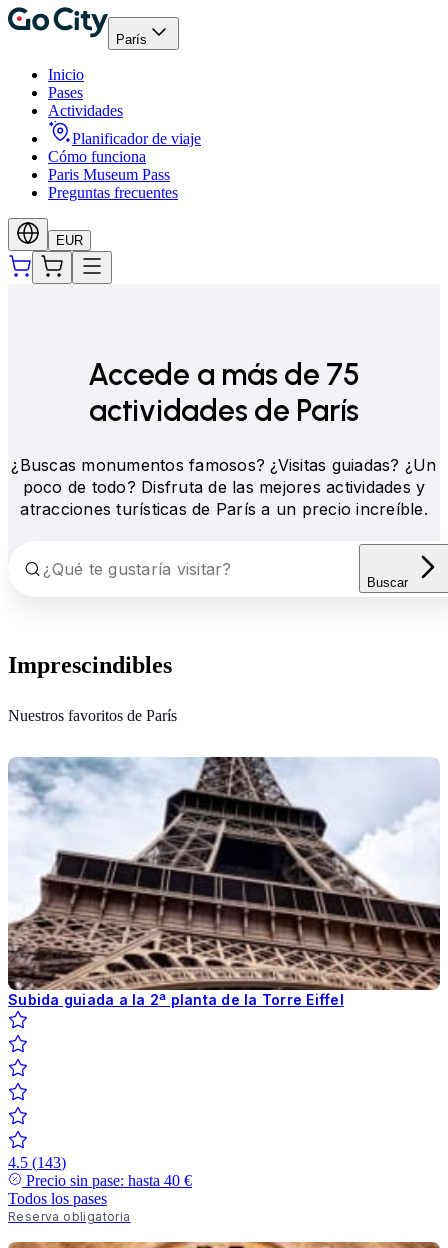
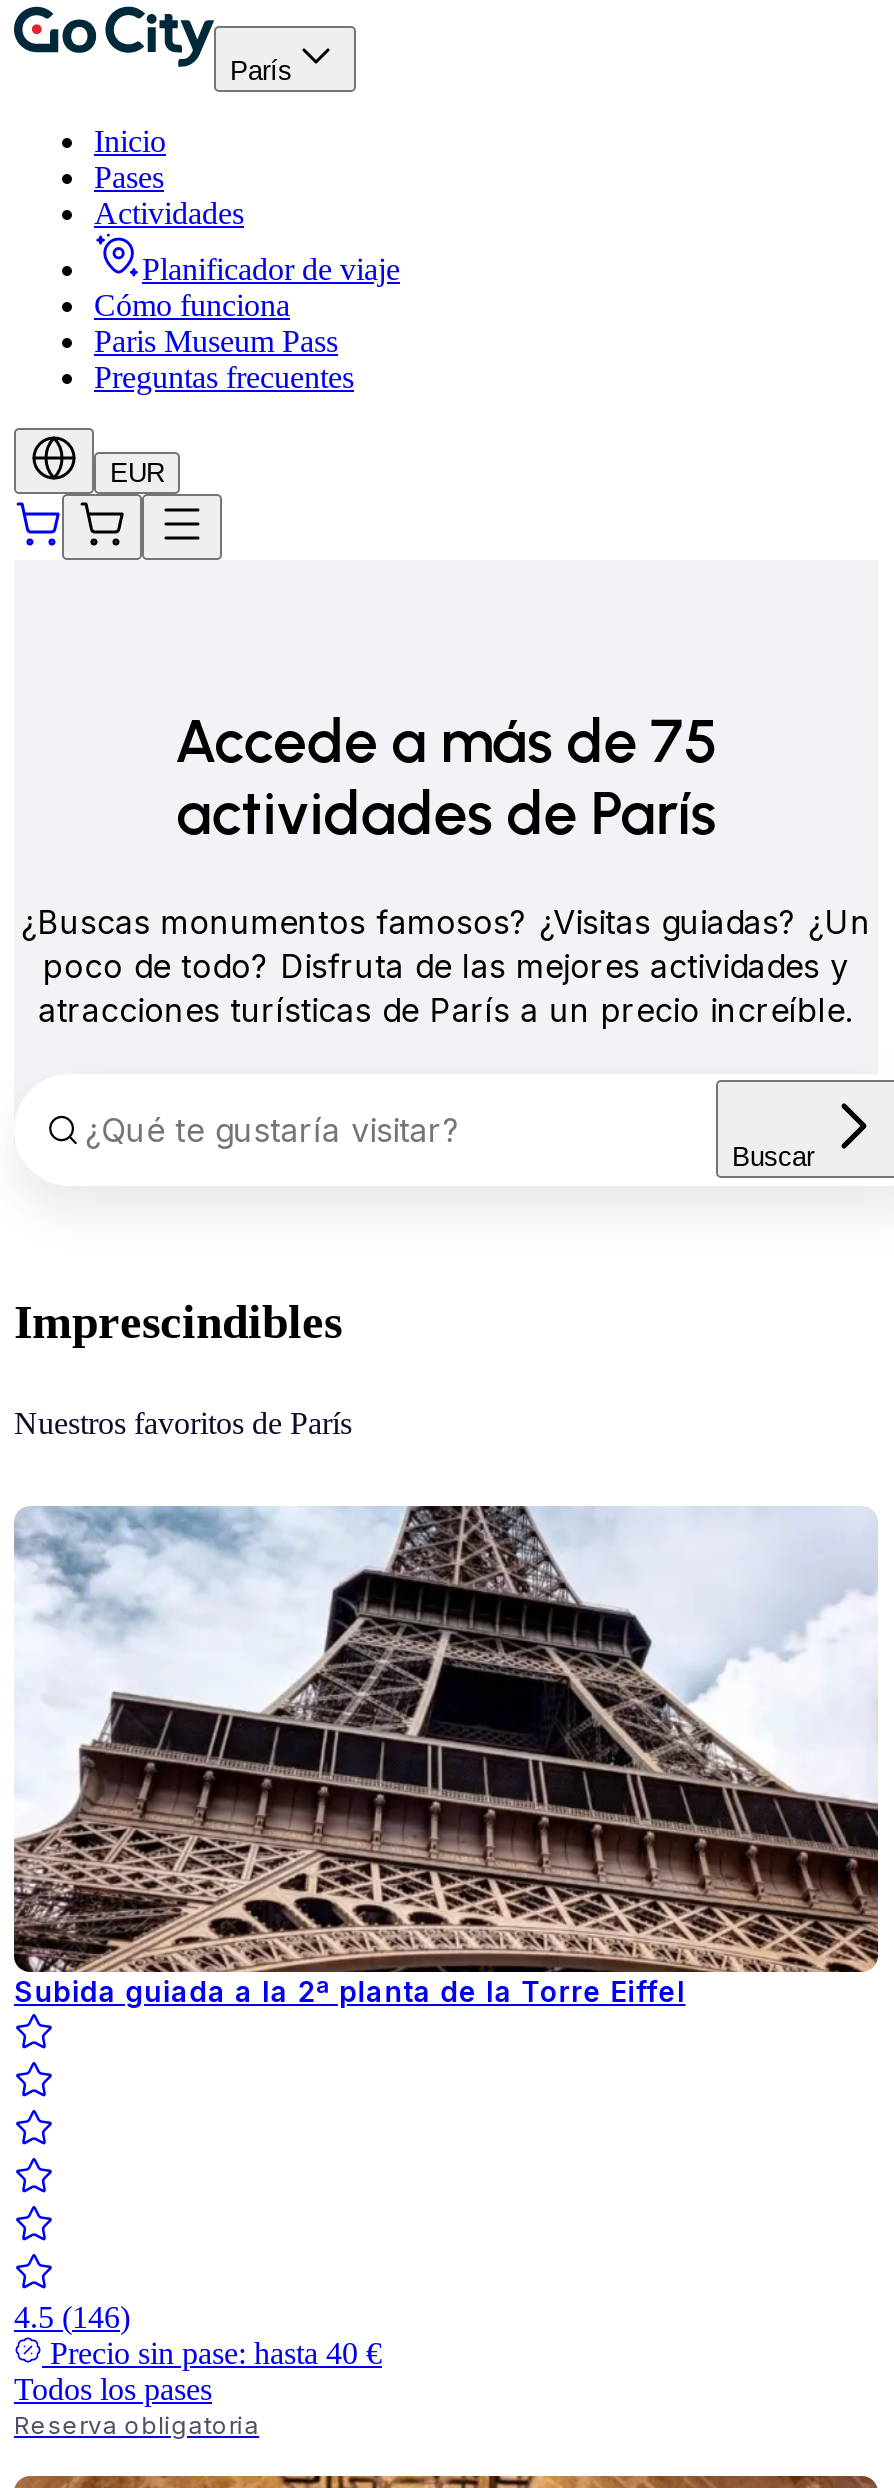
- 4.5 (143)
+ 4.5 (146)
